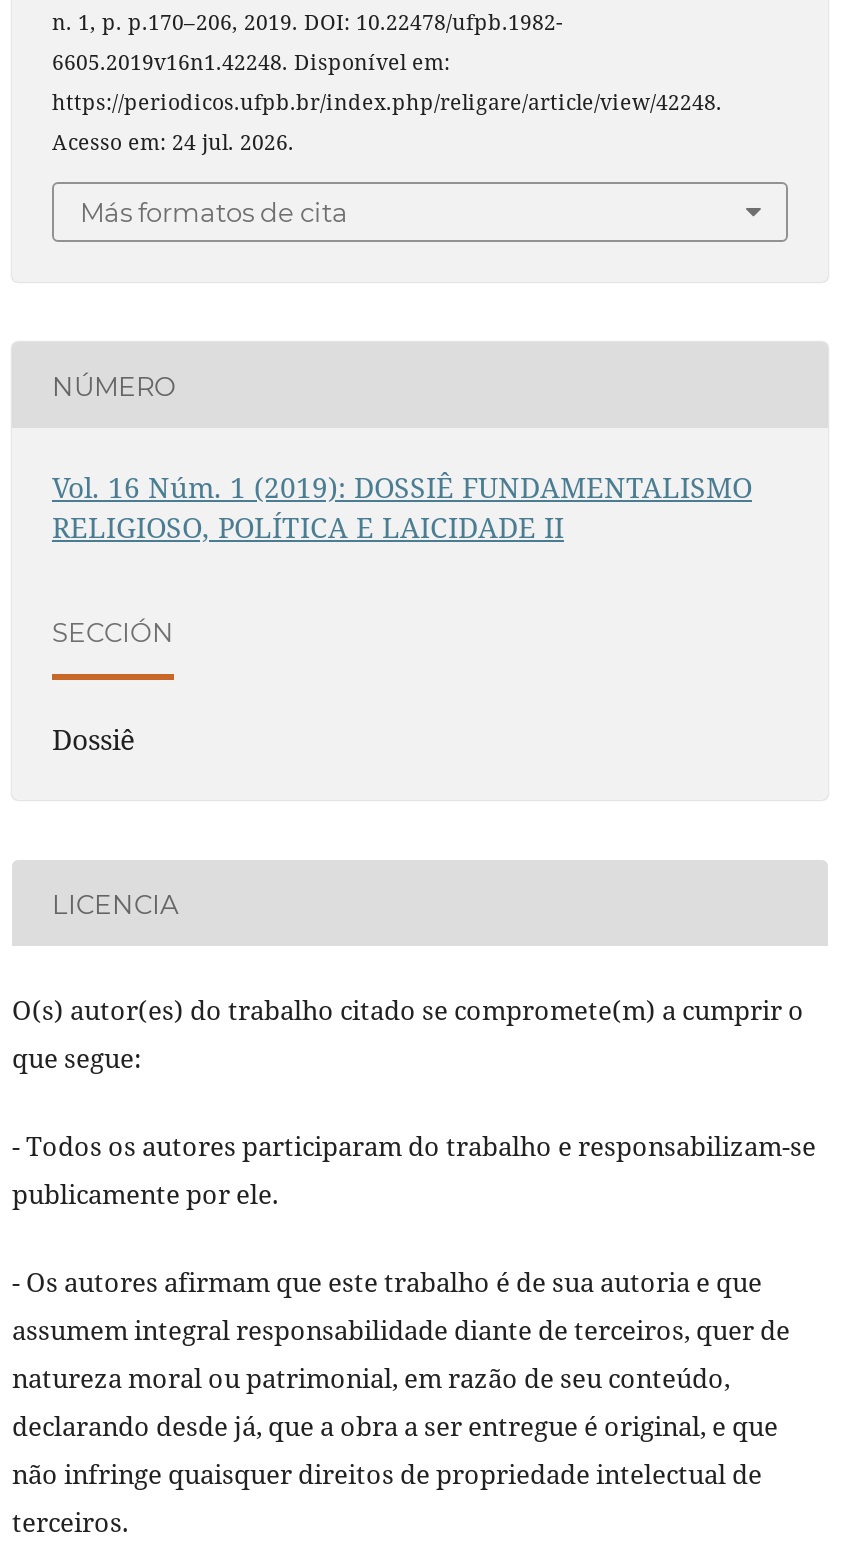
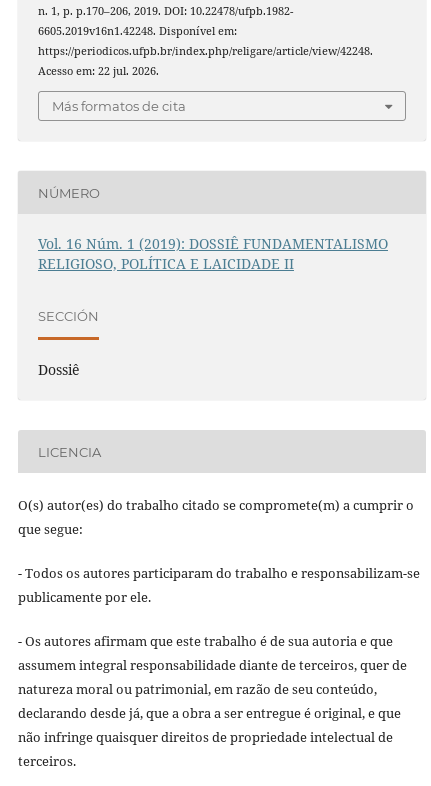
- Acesso em: 24 jul. 2026.
+ Acesso em: 22 jul. 2026.
